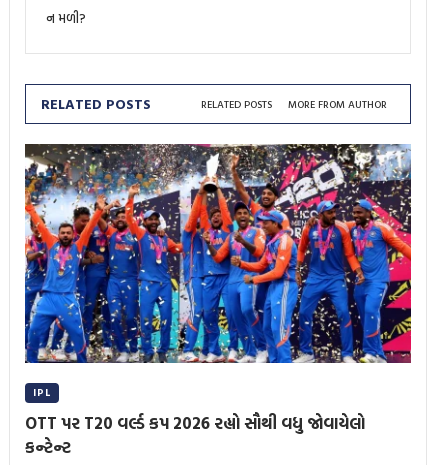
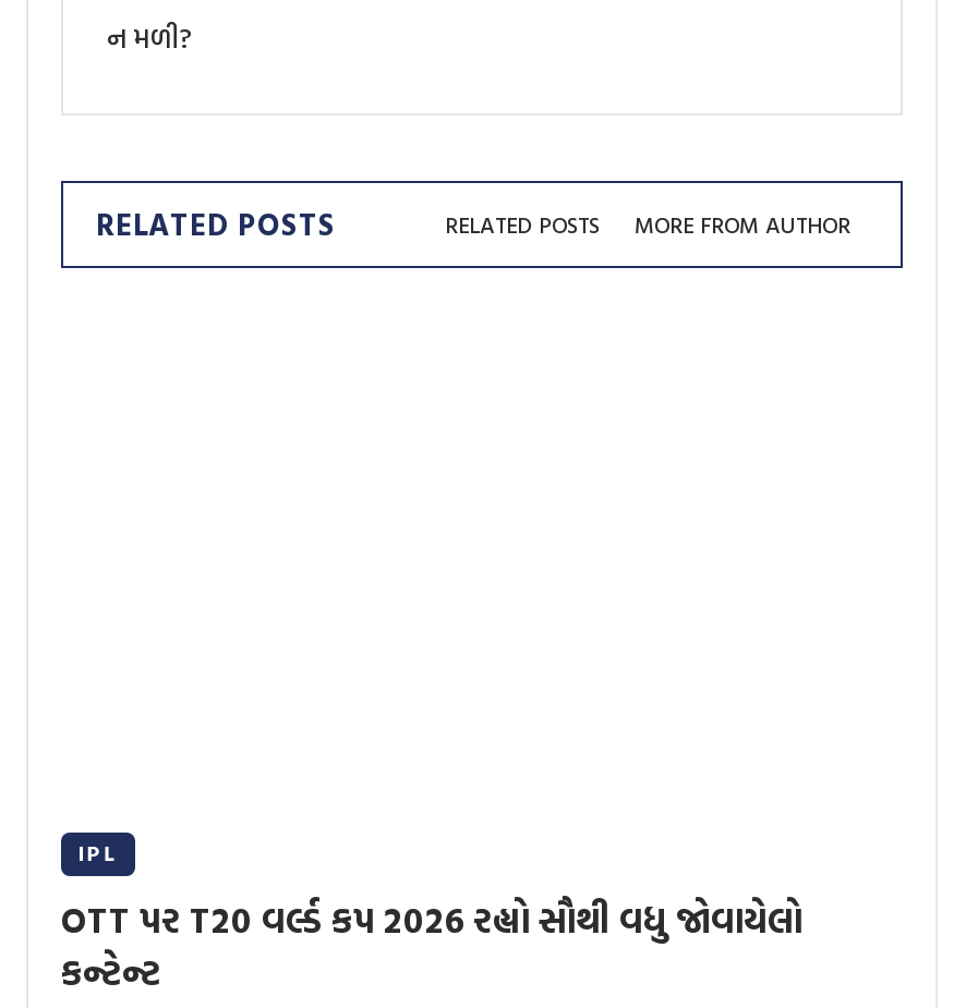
- [image]
